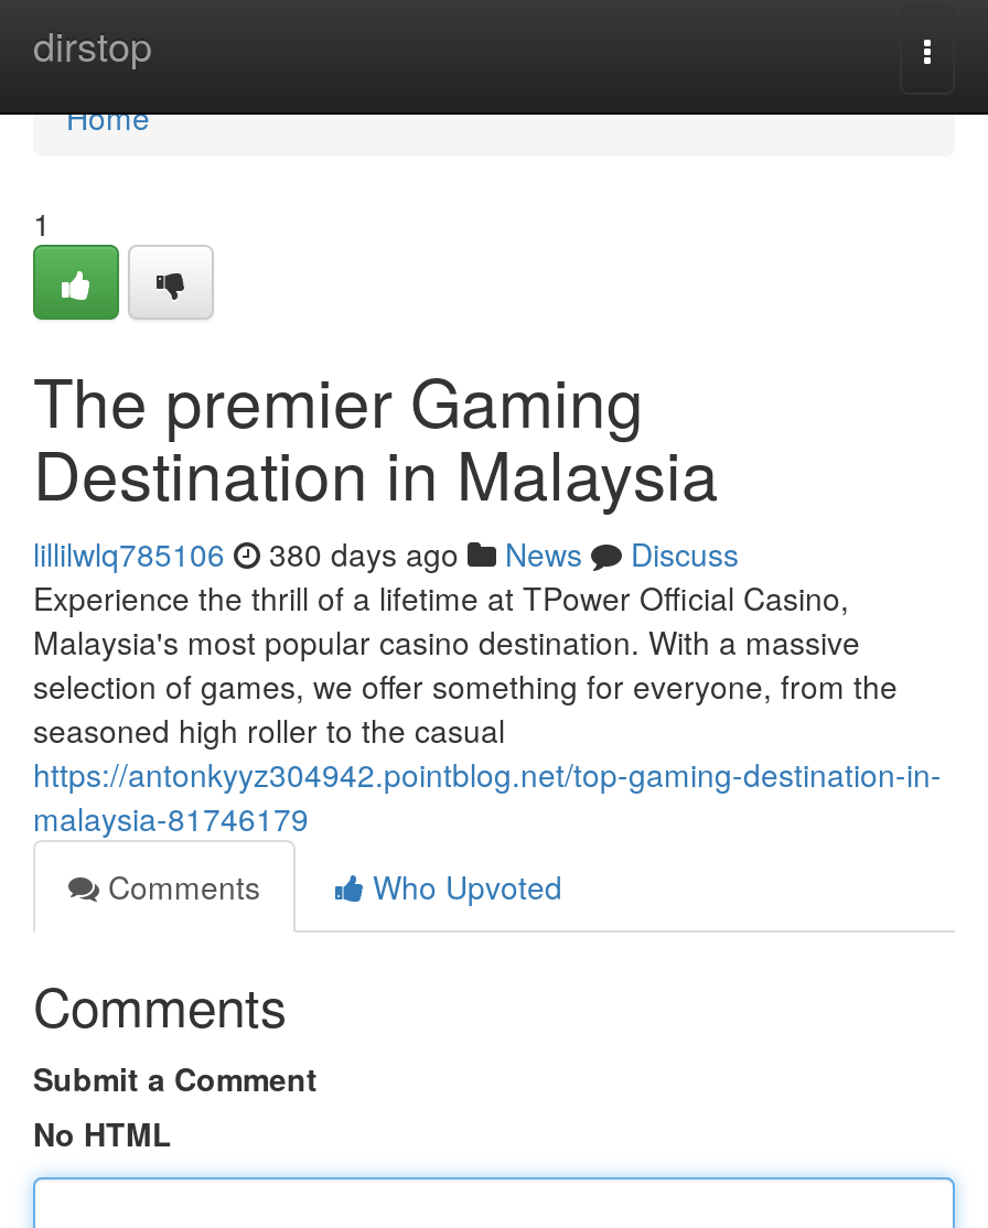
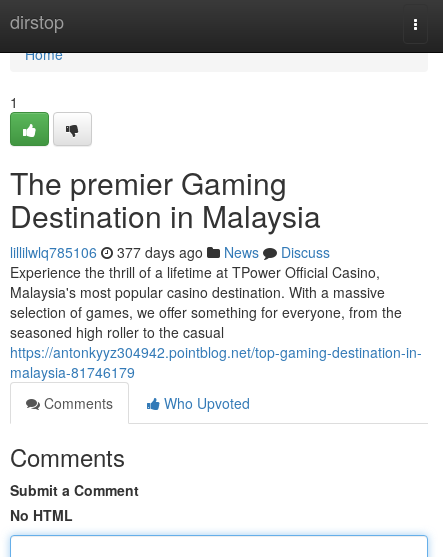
- lillilwlq785106 380 days ago News Discuss
+ lillilwlq785106 377 days ago News Discuss
